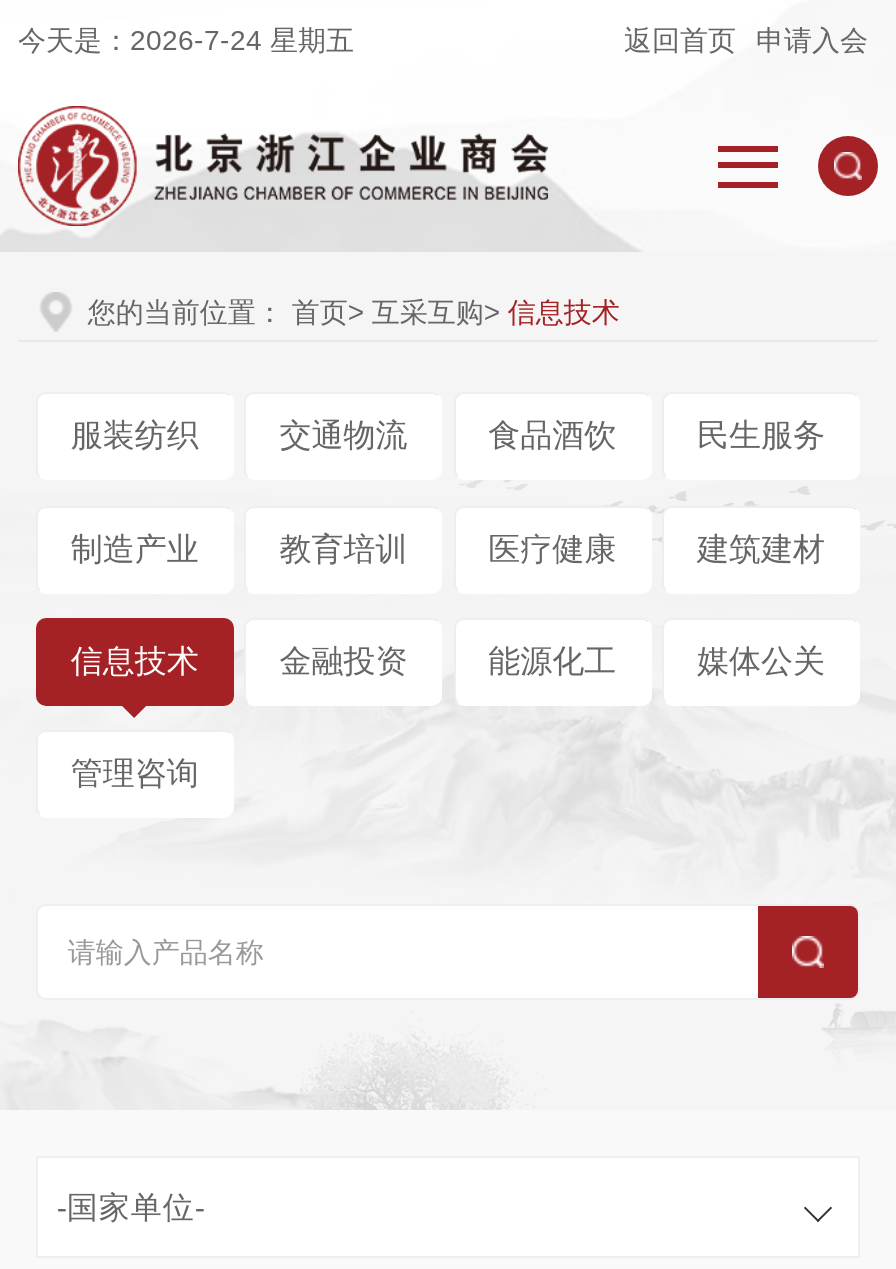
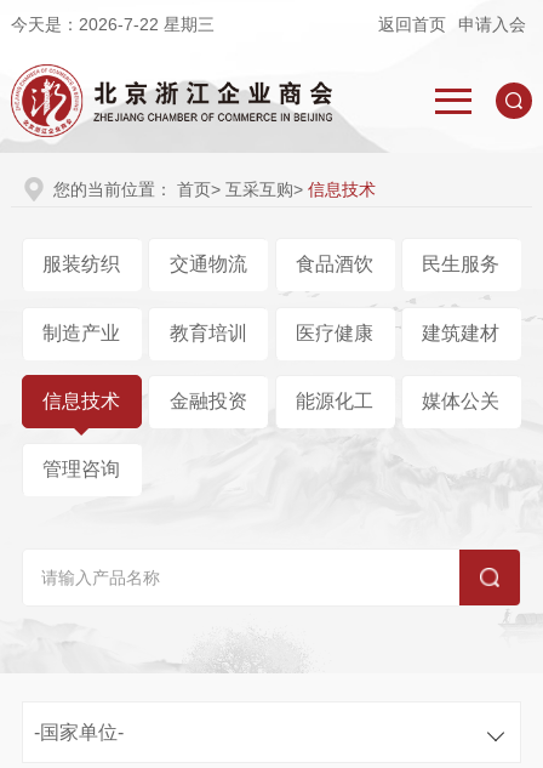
- 今天是：2026-7-24 星期五
+ 今天是：2026-7-22 星期三
